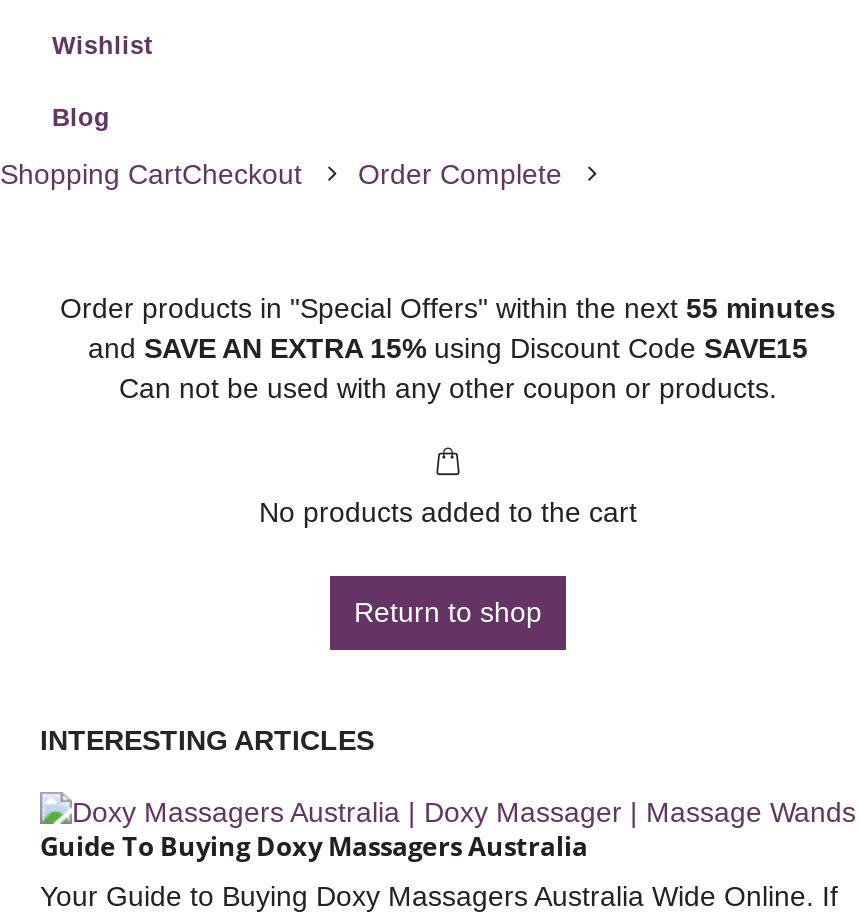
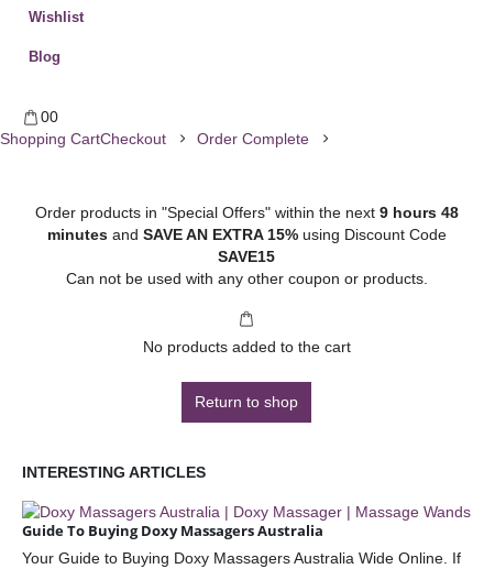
+ 00

- Order products in "Special Offers" within the next 55 minutes
- and SAVE AN EXTRA 15% using Discount Code SAVE15
+ Order products in "Special Offers" within the next 9 hours 48
+ minutes and SAVE AN EXTRA 15% using Discount Code
+ SAVE15
